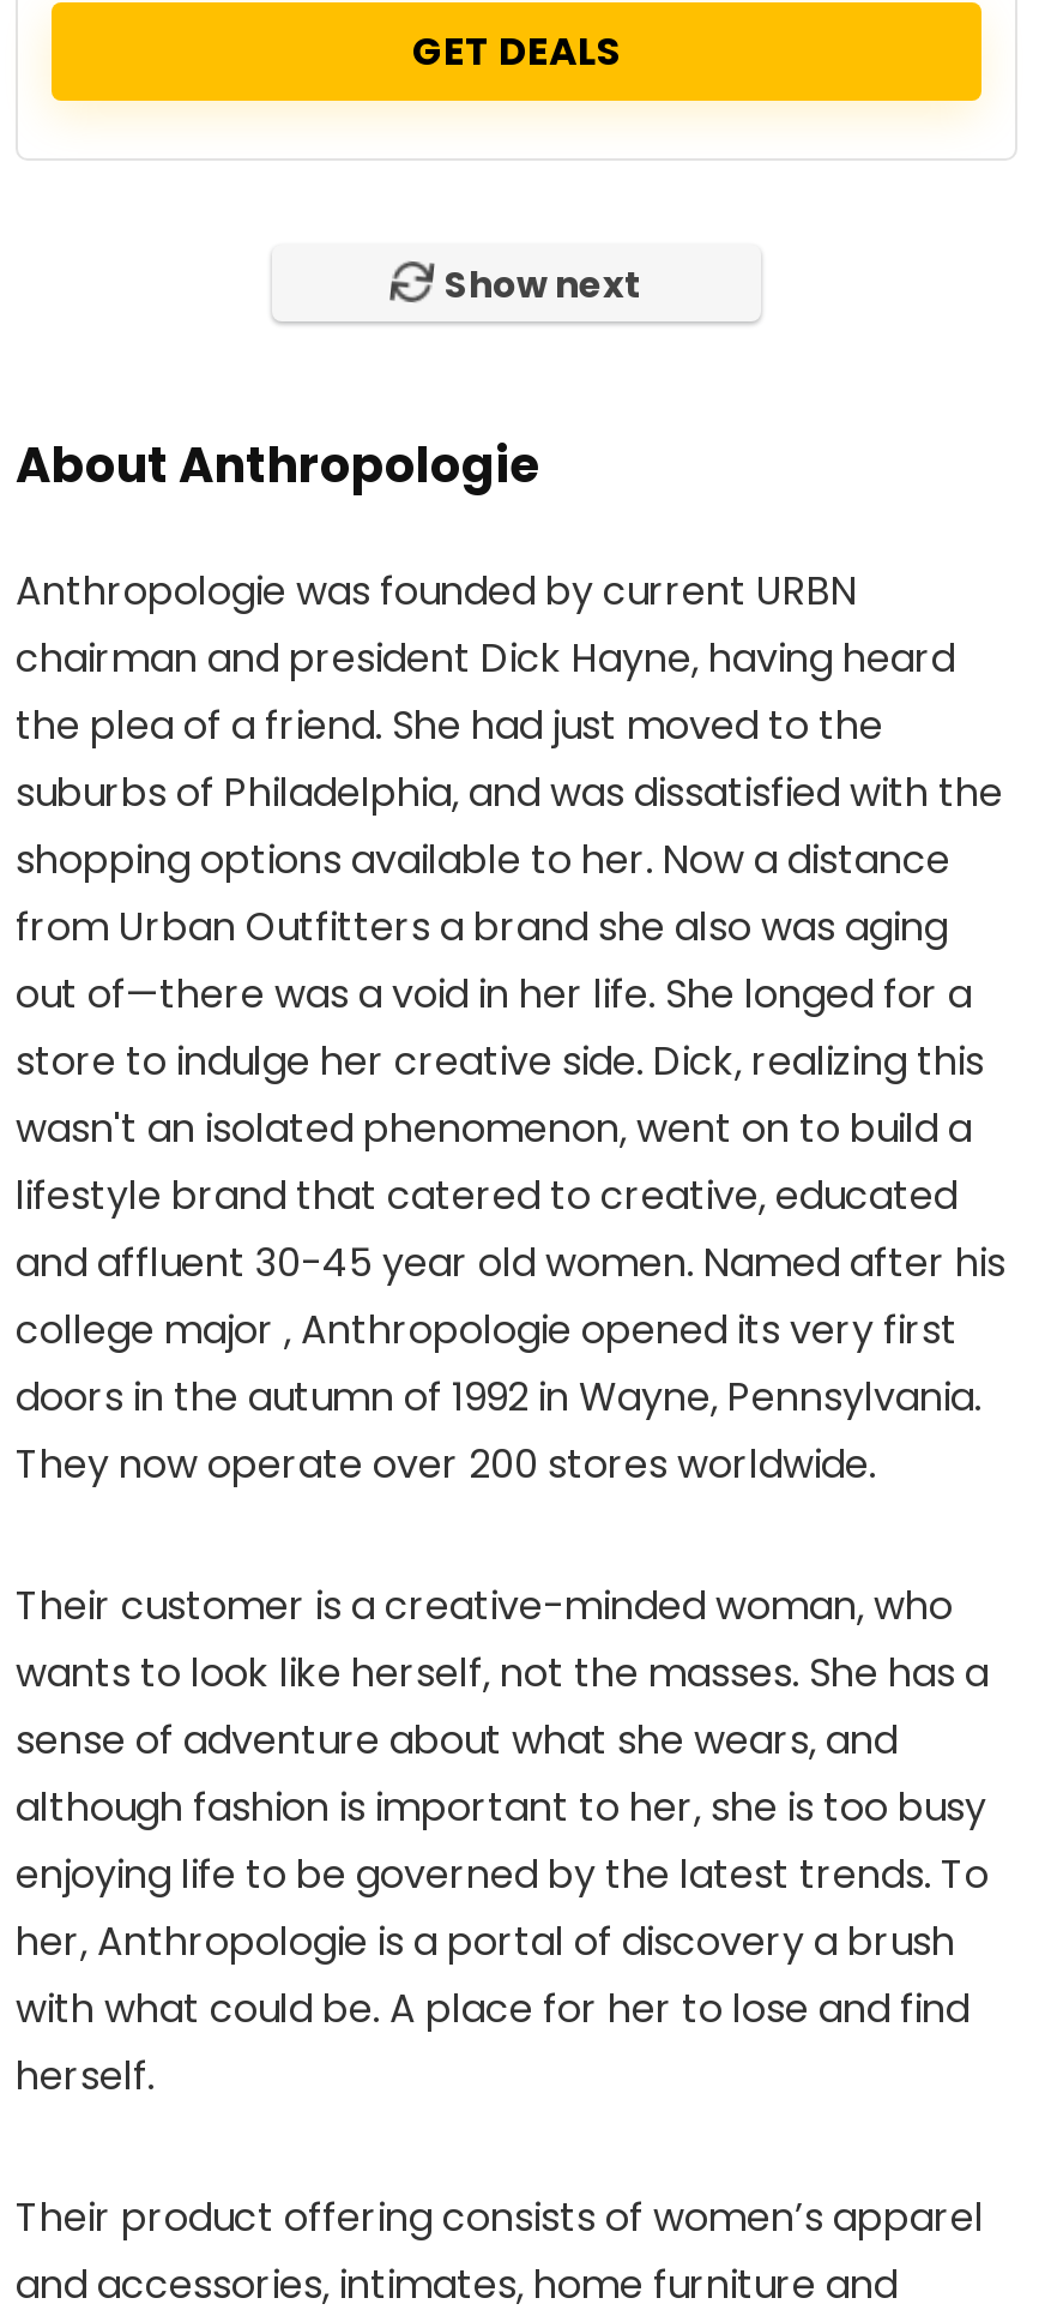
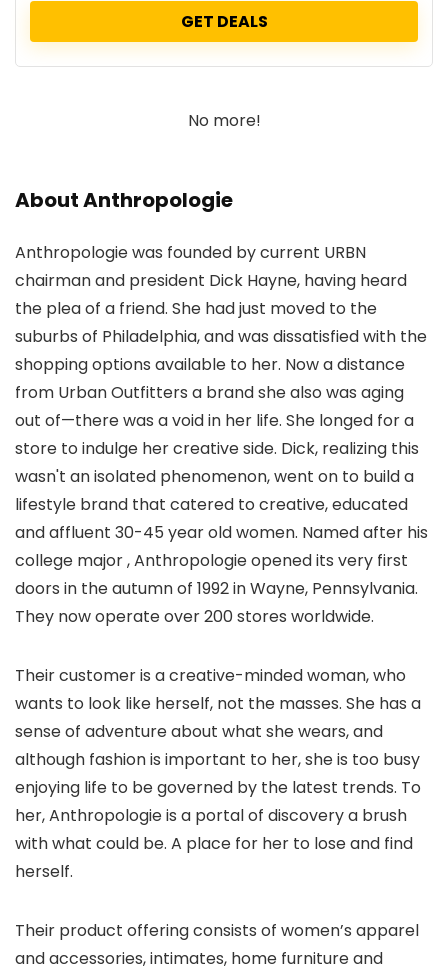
- Show next
+ No more!
